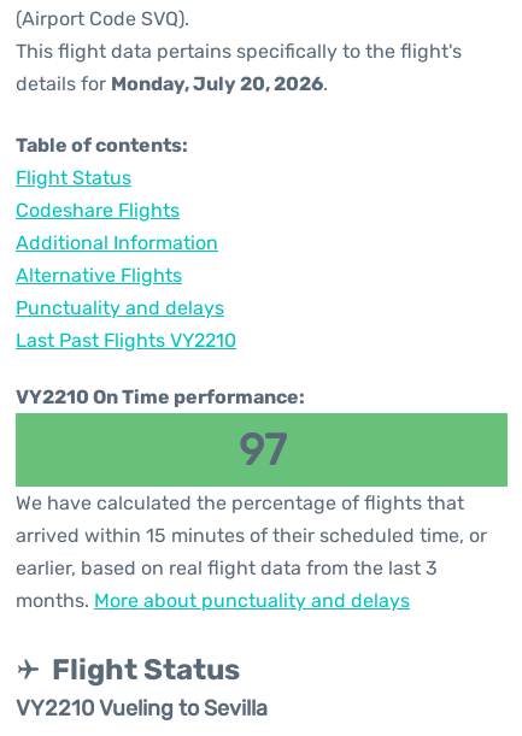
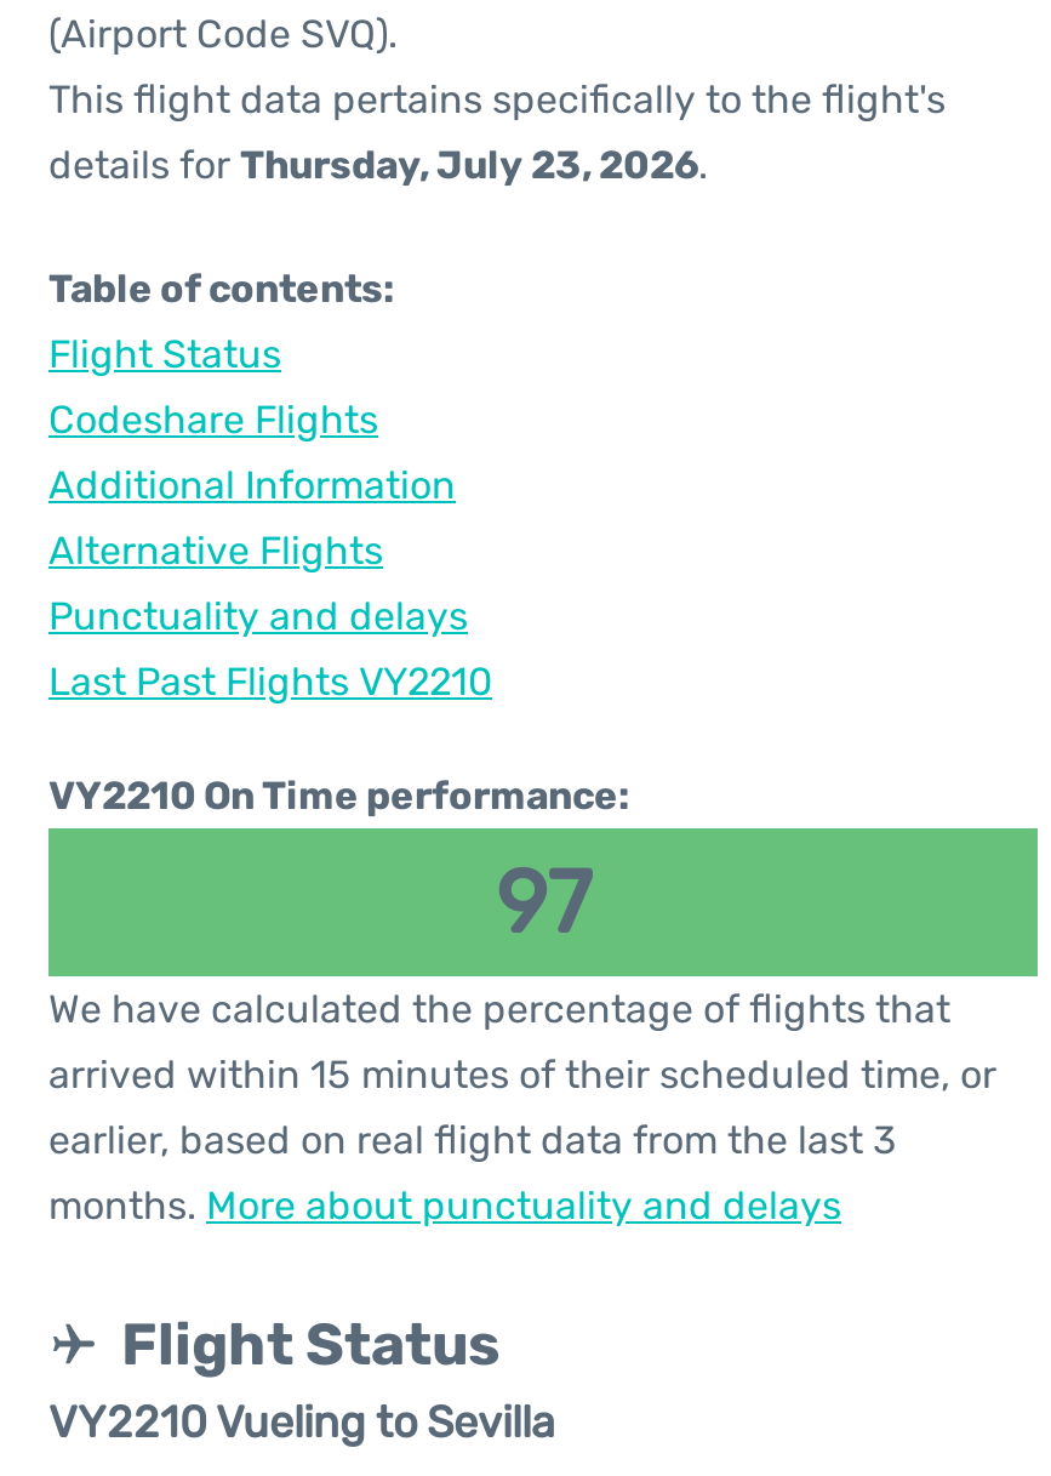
- details for Monday, July 20, 2026.
+ details for Thursday, July 23, 2026.
